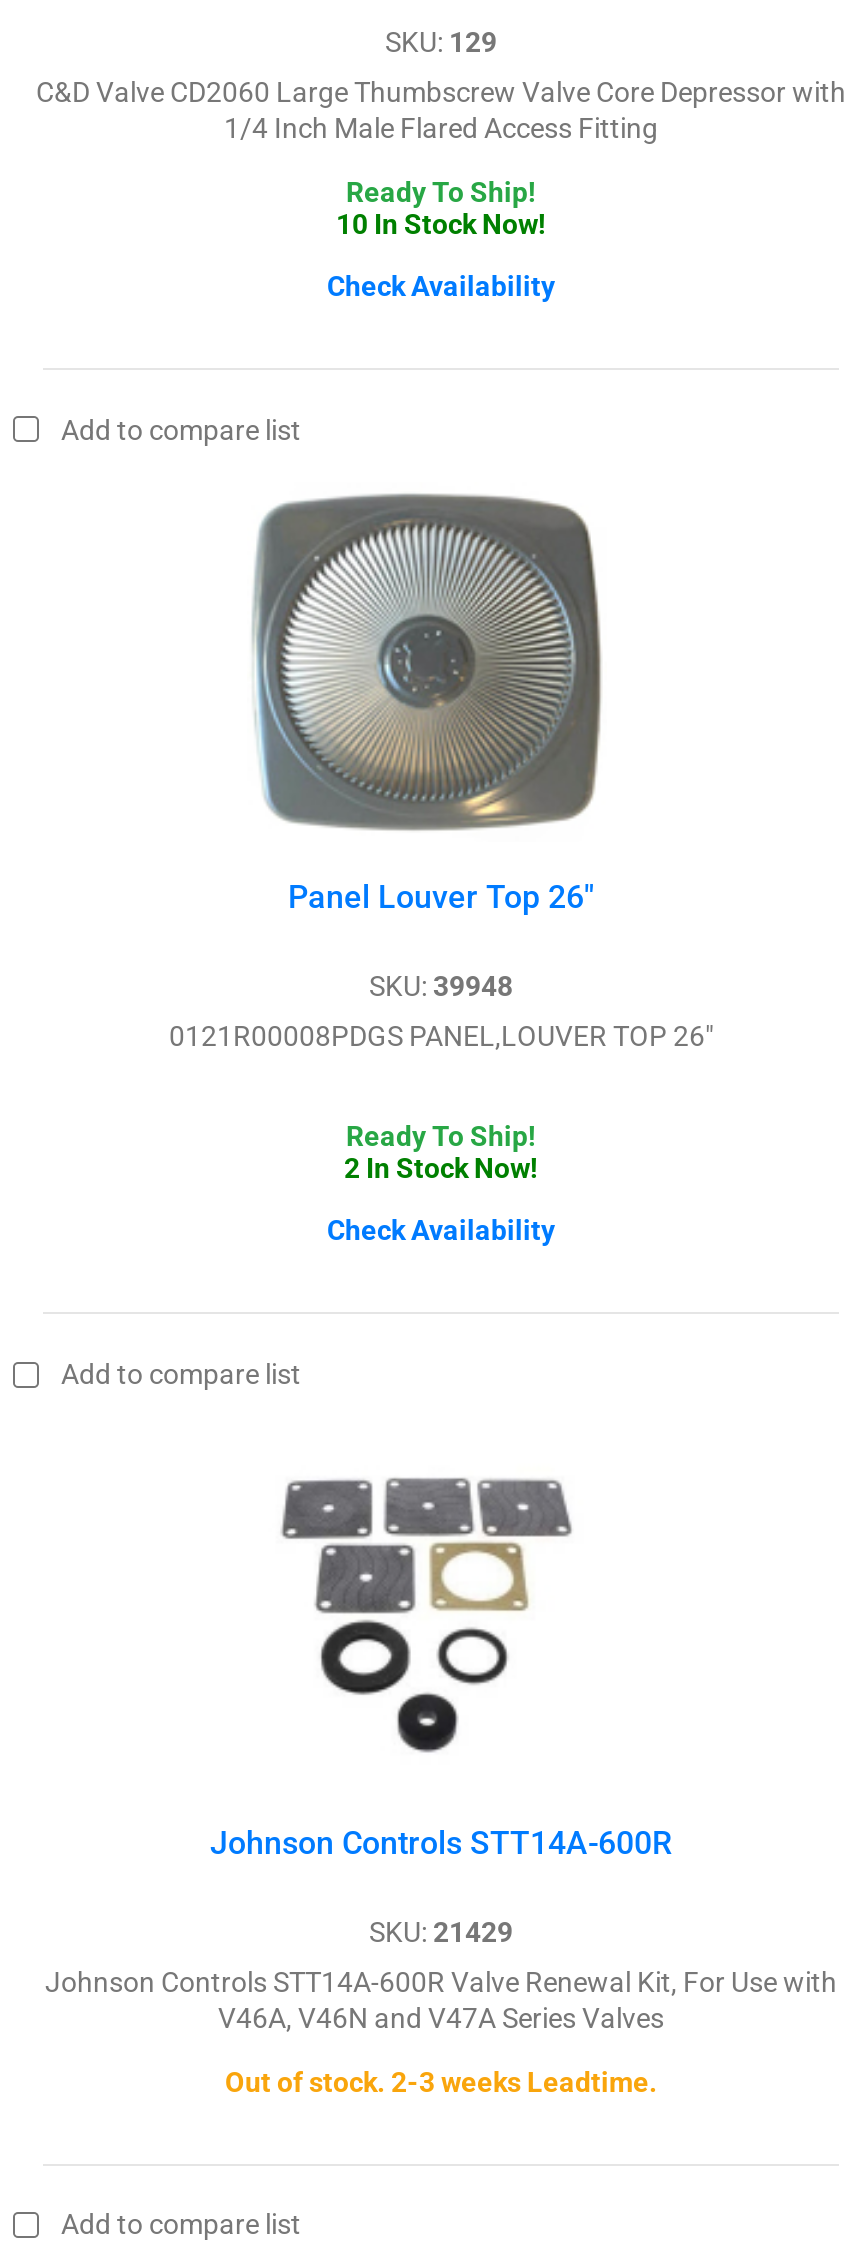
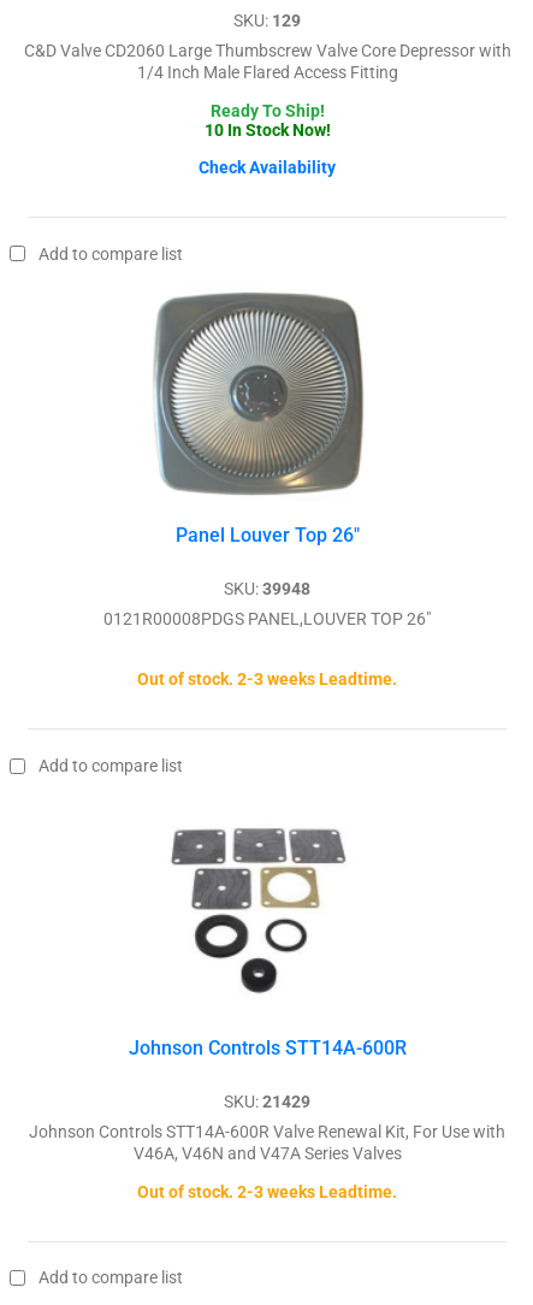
- Ready To Ship!
- 2 In Stock Now!
- Check Availability
+ Out of stock. 2-3 weeks Leadtime.
